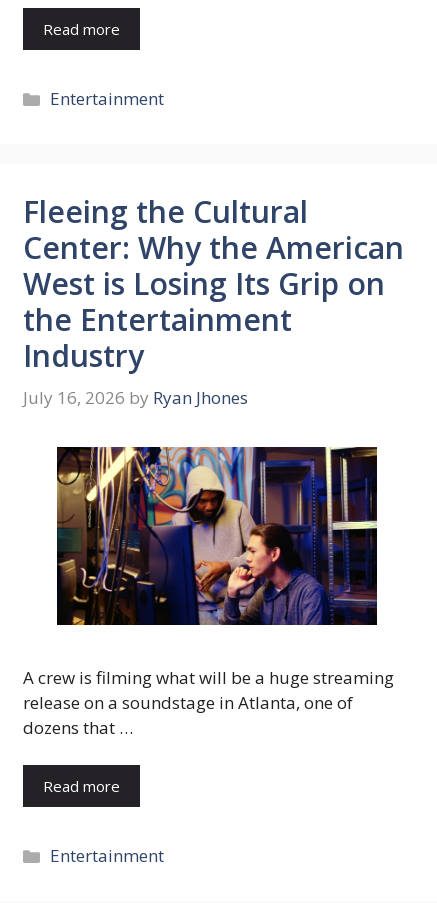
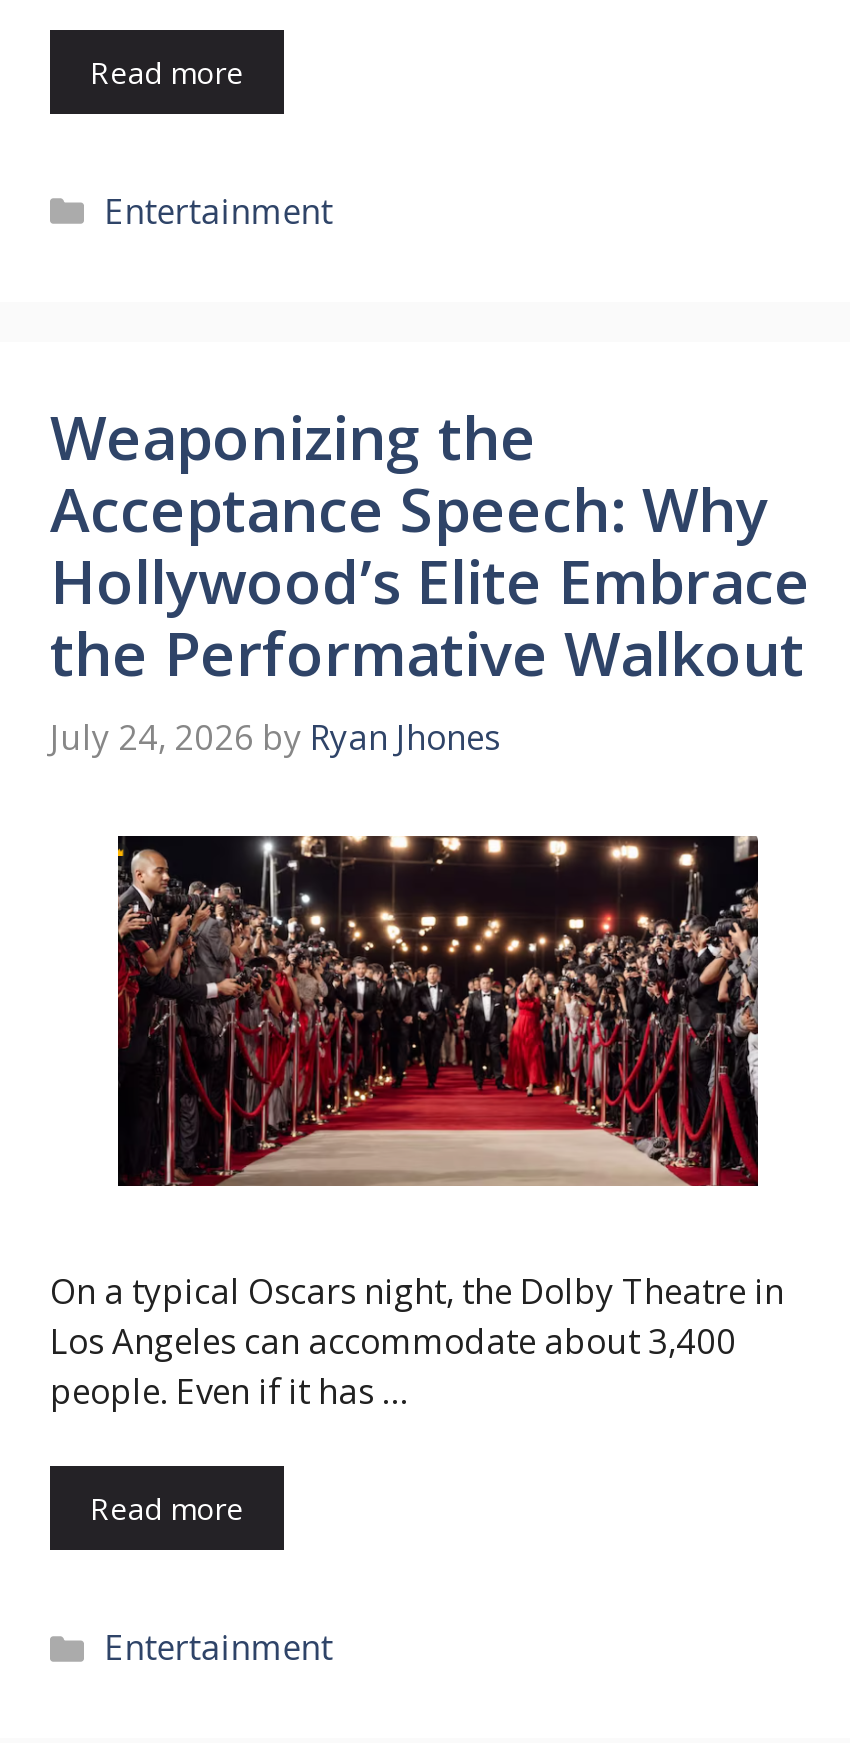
- Fleeing the Cultural
- Center: Why the American
- West is Losing Its Grip on
- the Entertainment
- Industry
- July 16, 2026 by Ryan Jhones
+ Weaponizing the
+ Acceptance Speech: Why
+ Hollywood’s Elite Embrace
+ the Performative Walkout
+ July 24, 2026 by Ryan Jhones

- [image]
+ [image]

- A crew is filming what will be a huge streaming
- release on a soundstage in Atlanta, one of
- dozens that …
+ On a typical Oscars night, the Dolby Theatre in
+ Los Angeles can accommodate about 3,400
+ people. Even if it has …
